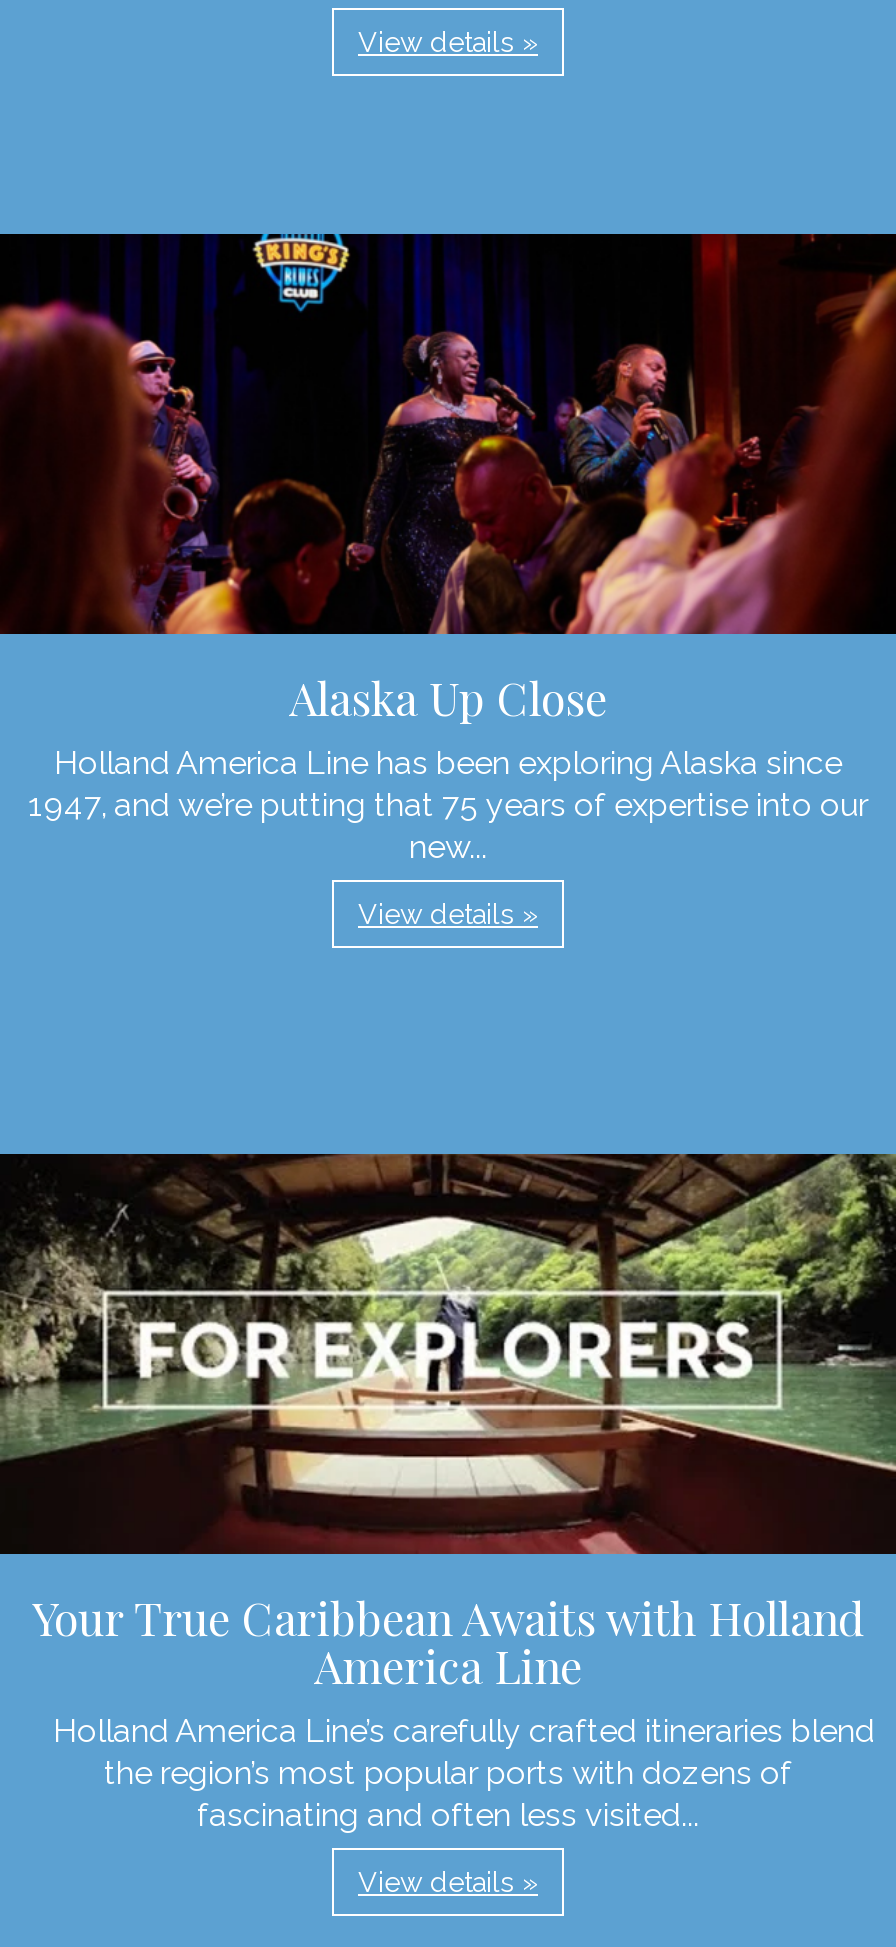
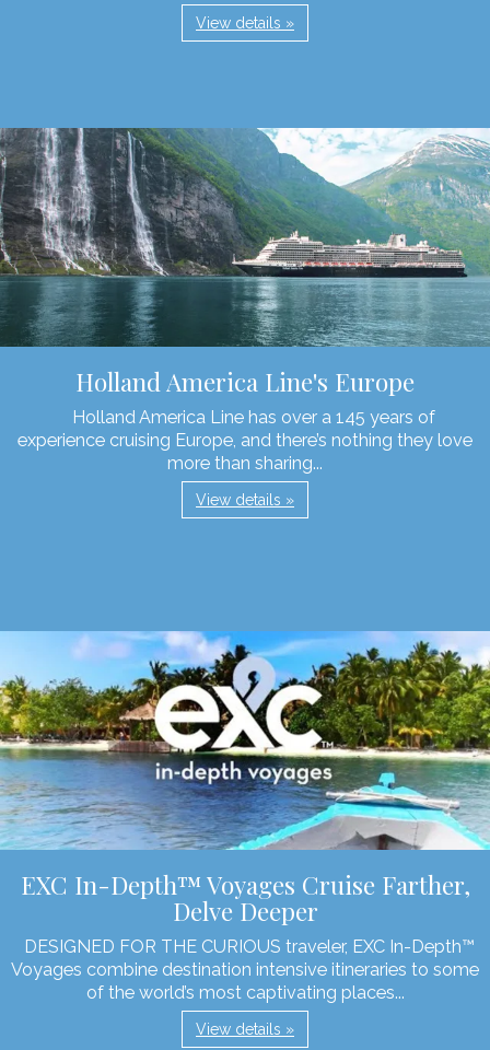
- [image]
- Alaska Up Close
- Holland America Line has been exploring Alaska since
- 1947, and we’re putting that 75 years of expertise into our
- new...
+ [image]
+ Holland America Line's Europe
+ Holland America Line has over a 145 years of
+ experience cruising Europe, and there’s nothing they love
+ more than sharing...

- [image]
- Your True Caribbean Awaits with Holland
- America Line
- Holland America Line’s carefully crafted itineraries blend
- the region’s most popular ports with dozens of
- fascinating and often less visited...
+ [image]
+ EXC In-Depth™ Voyages Cruise Farther,
+ Delve Deeper
+ DESIGNED FOR THE CURIOUS traveler, EXC In-Depth™
+ Voyages combine destination intensive itineraries to some
+ of the world’s most captivating places...
